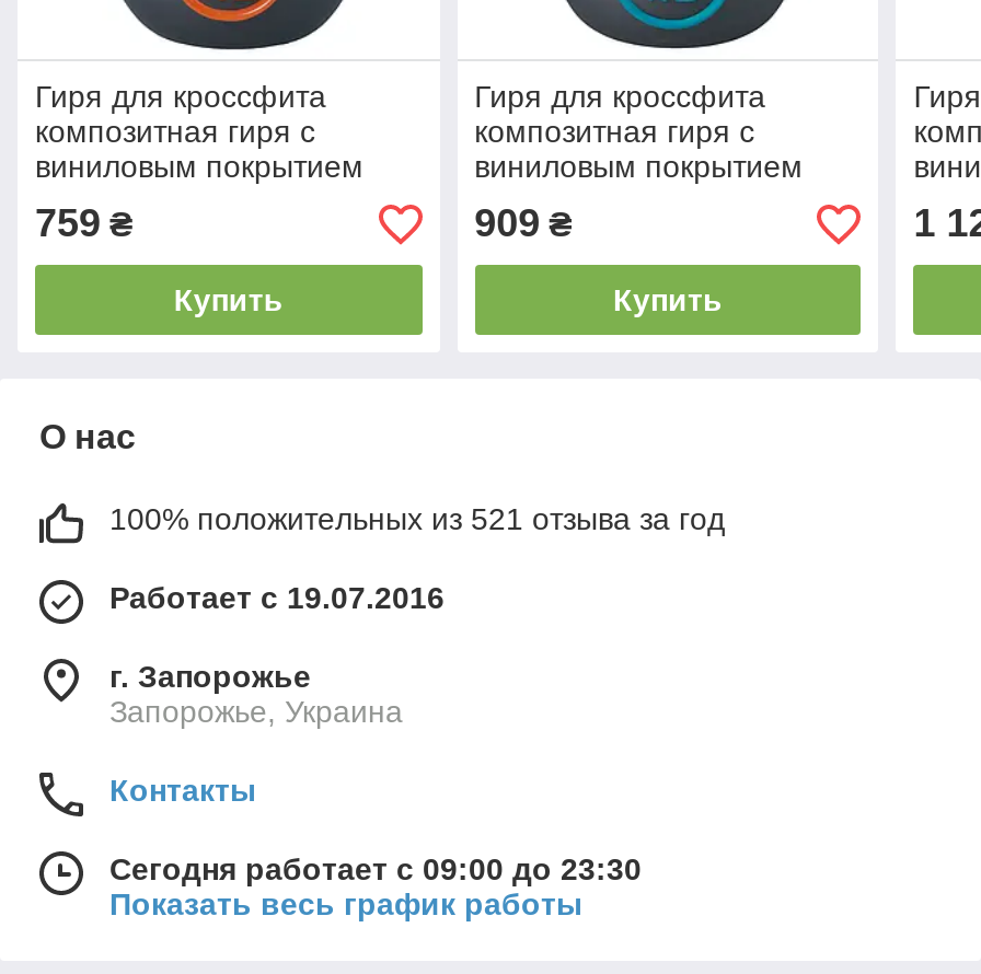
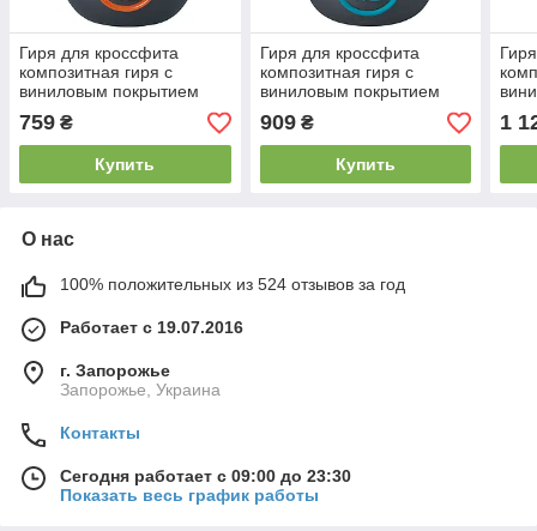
- 100% положительных из 521 отзыва за год
+ 100% положительных из 524 отзывов за год
